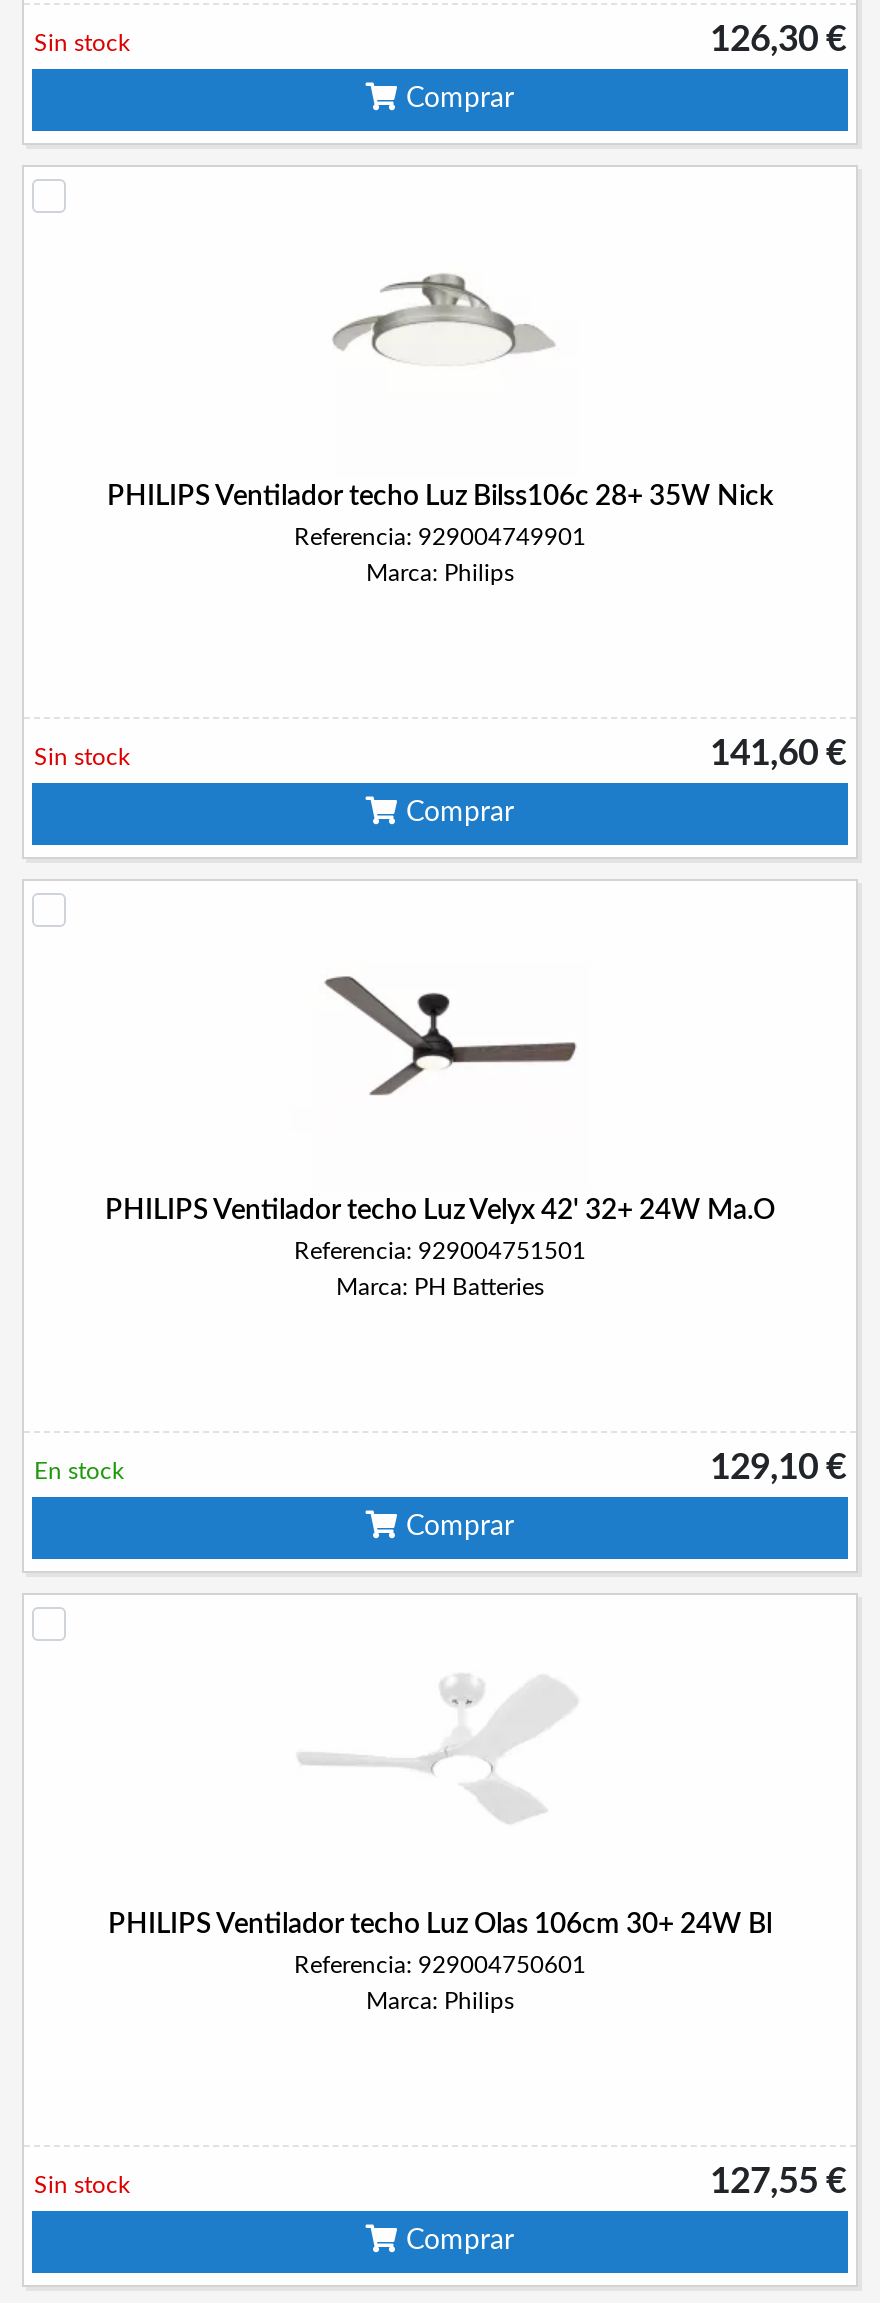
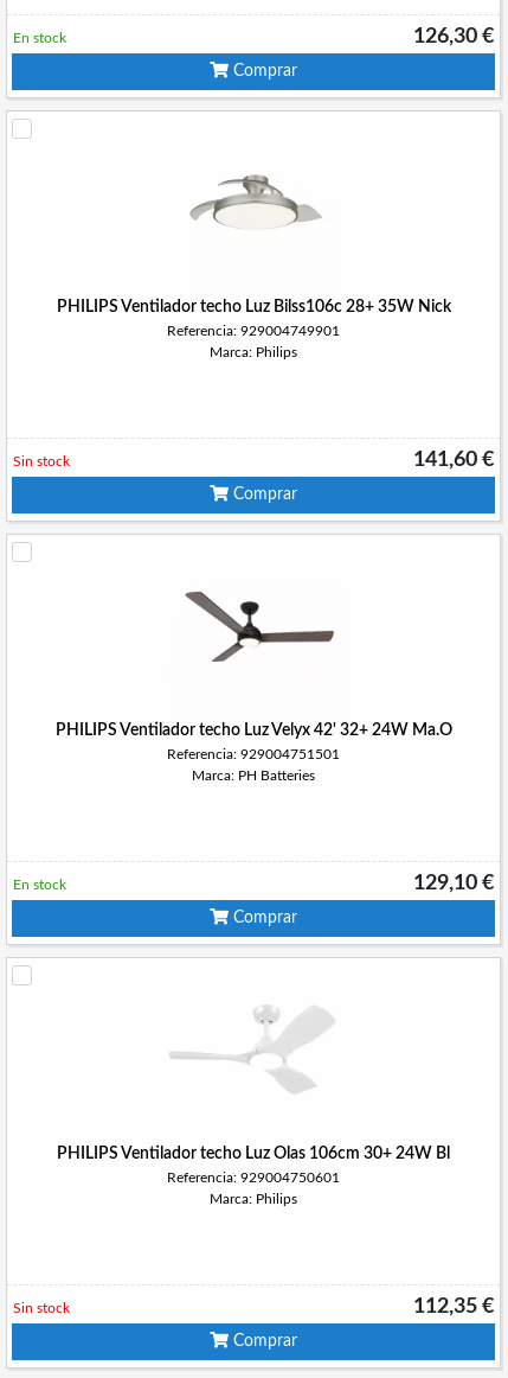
- Sin stock
+ En stock

- 127,55 €
+ 112,35 €
